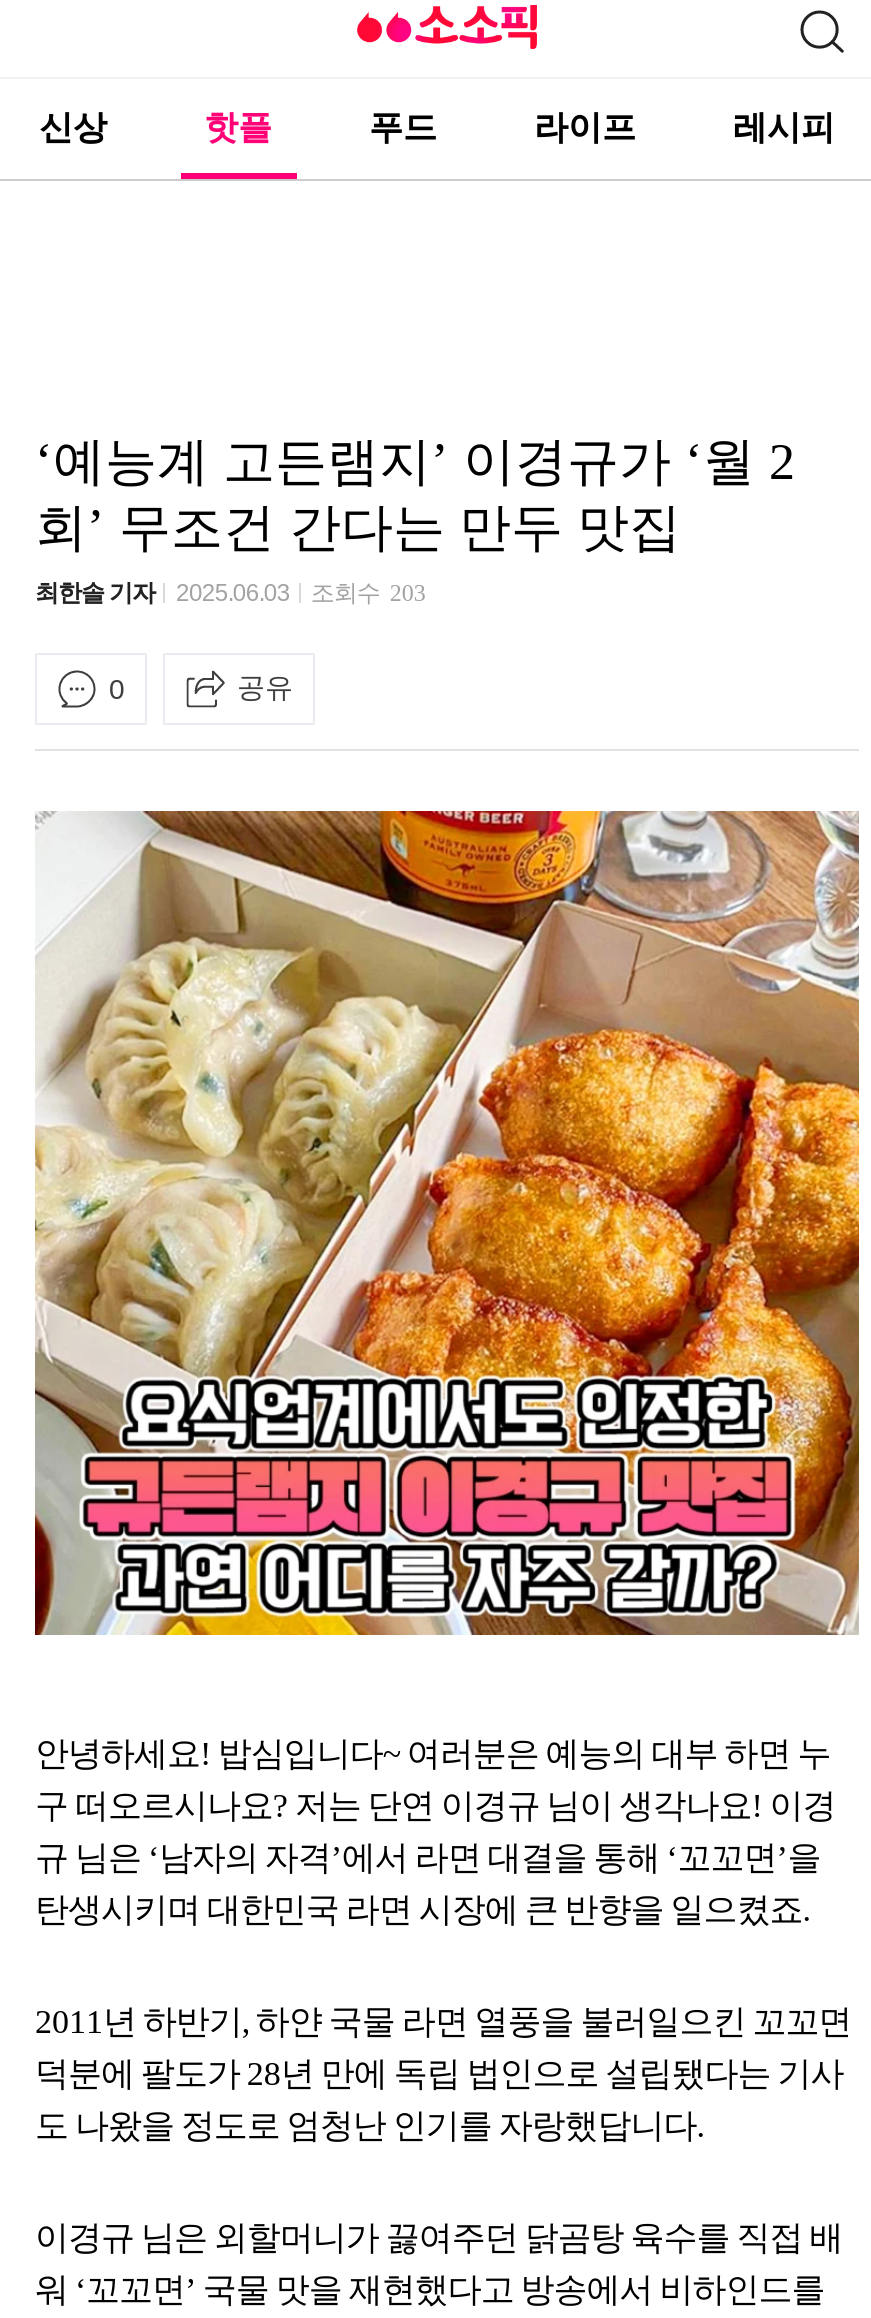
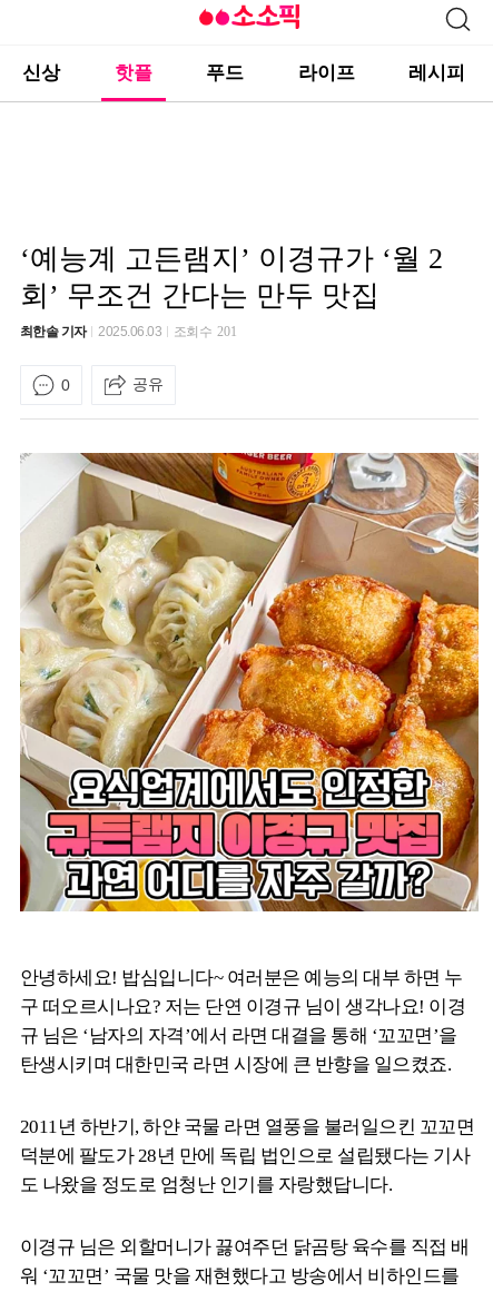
- 최한솔 기자 2025.06.03 조회수 203
+ 최한솔 기자 2025.06.03 조회수 201
